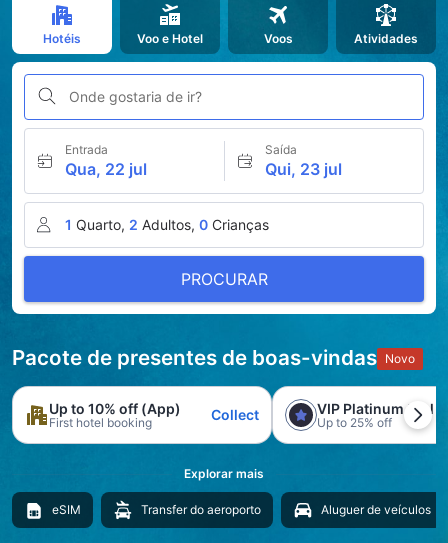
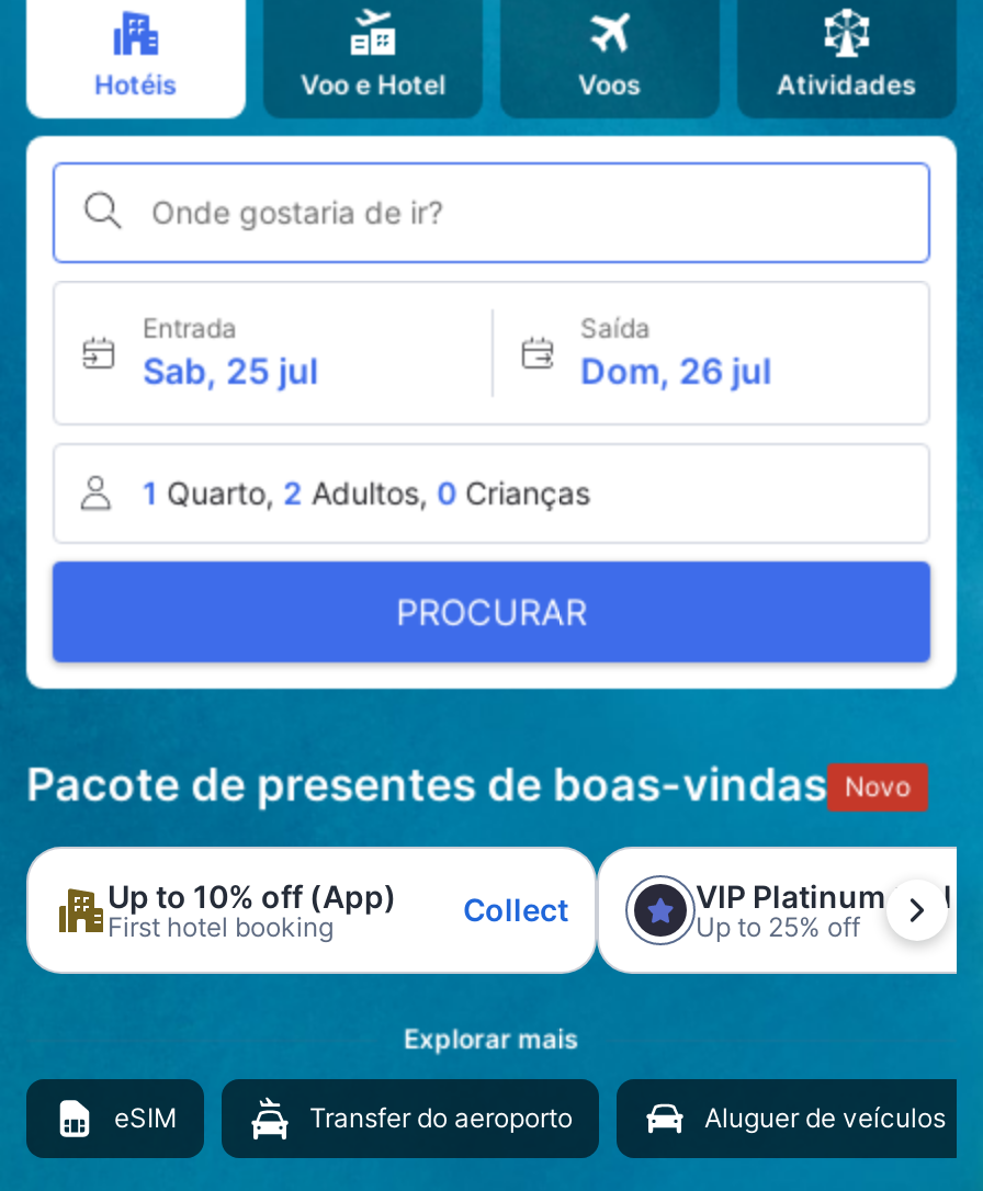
- Qua, 22 jul
+ Sab, 25 jul

- Qui, 23 jul
+ Dom, 26 jul
